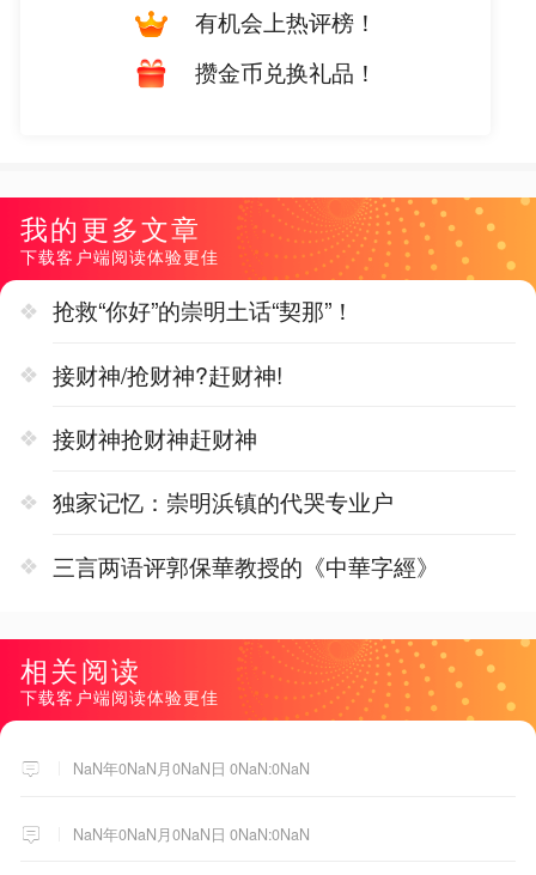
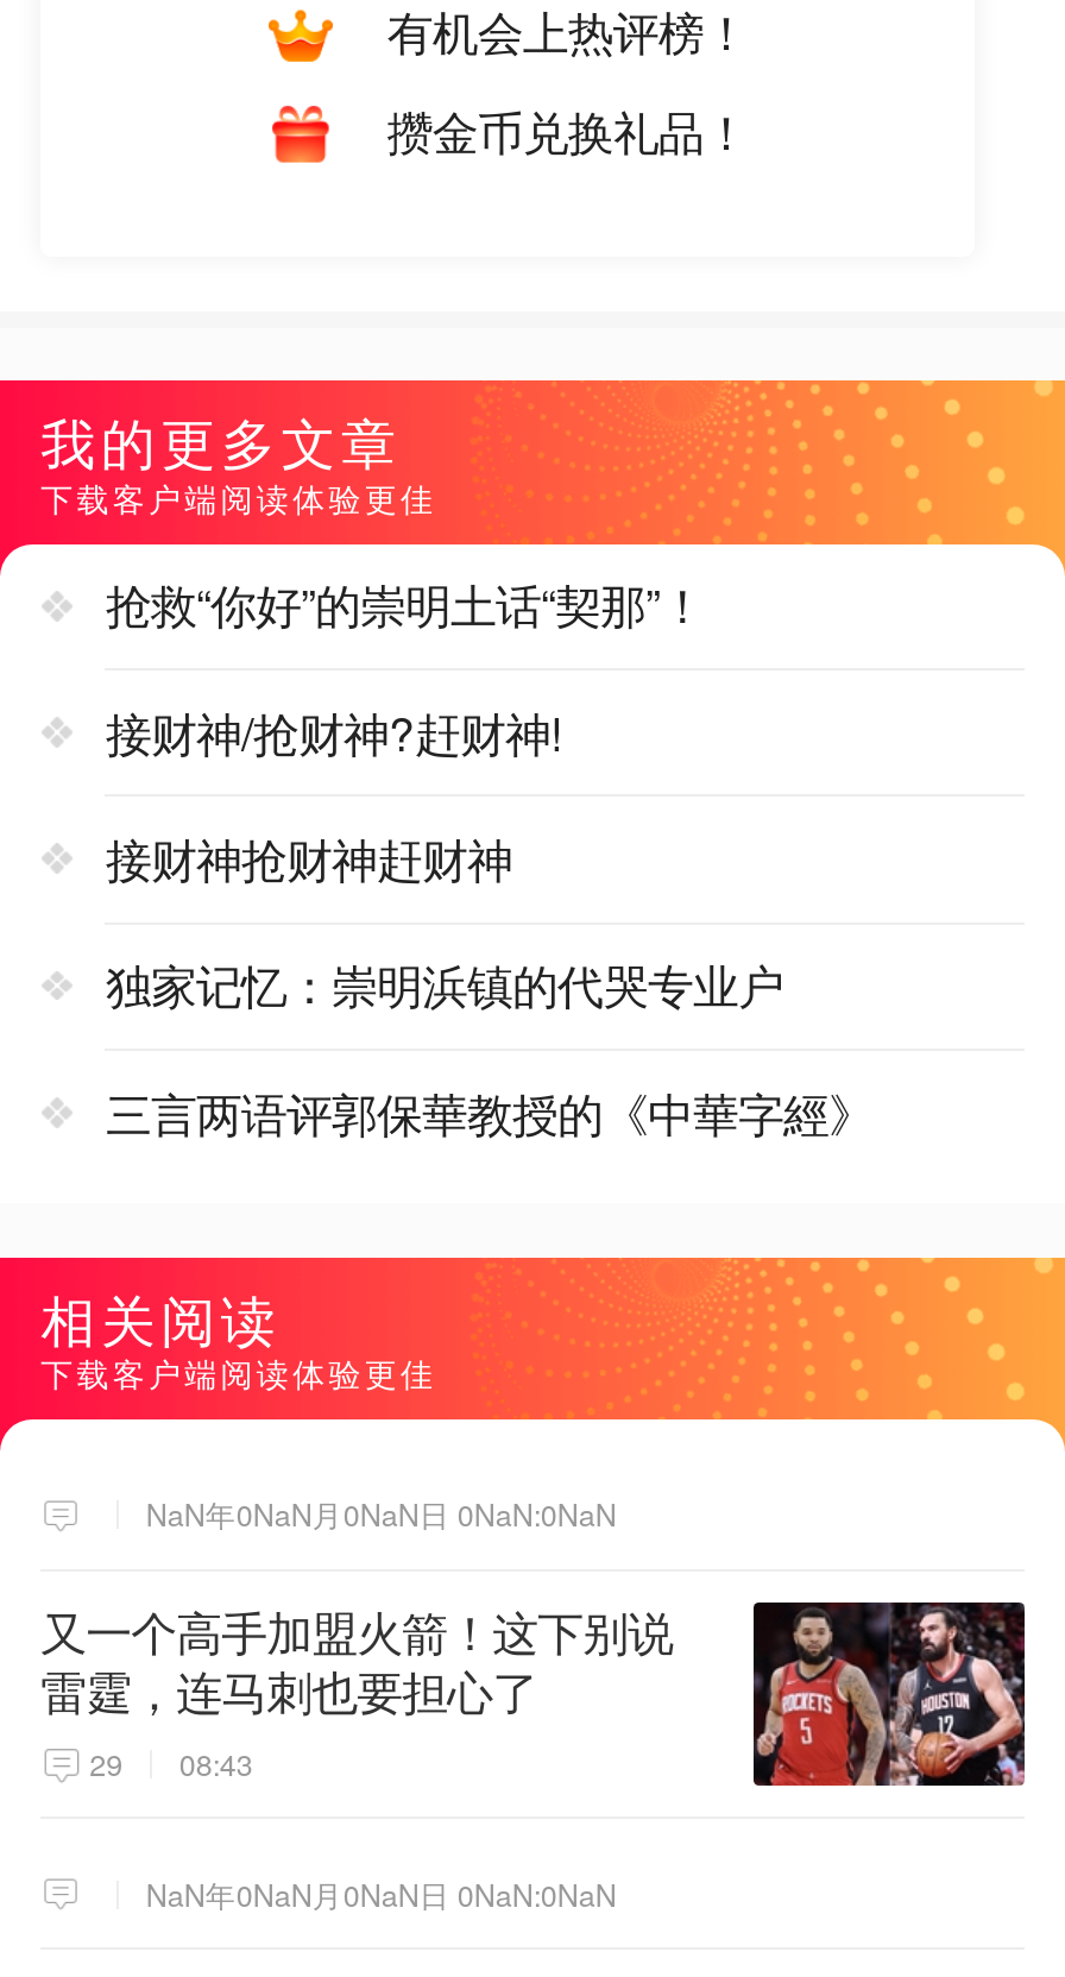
+ [image]
+ 又一个高手加盟火箭！这下别说
+ 雷霆，连马刺也要担心了
+ 29
+ 08:43
